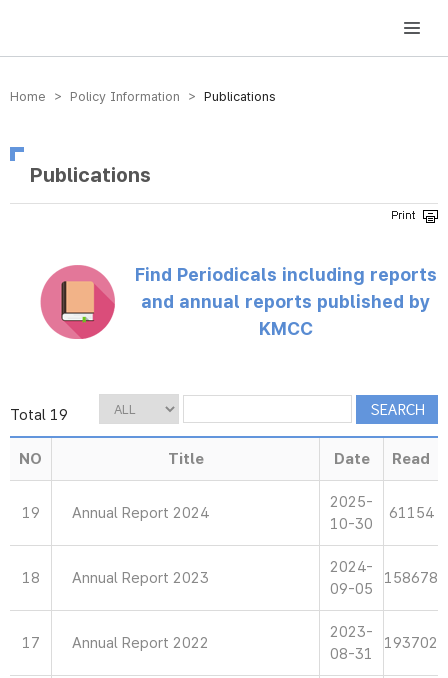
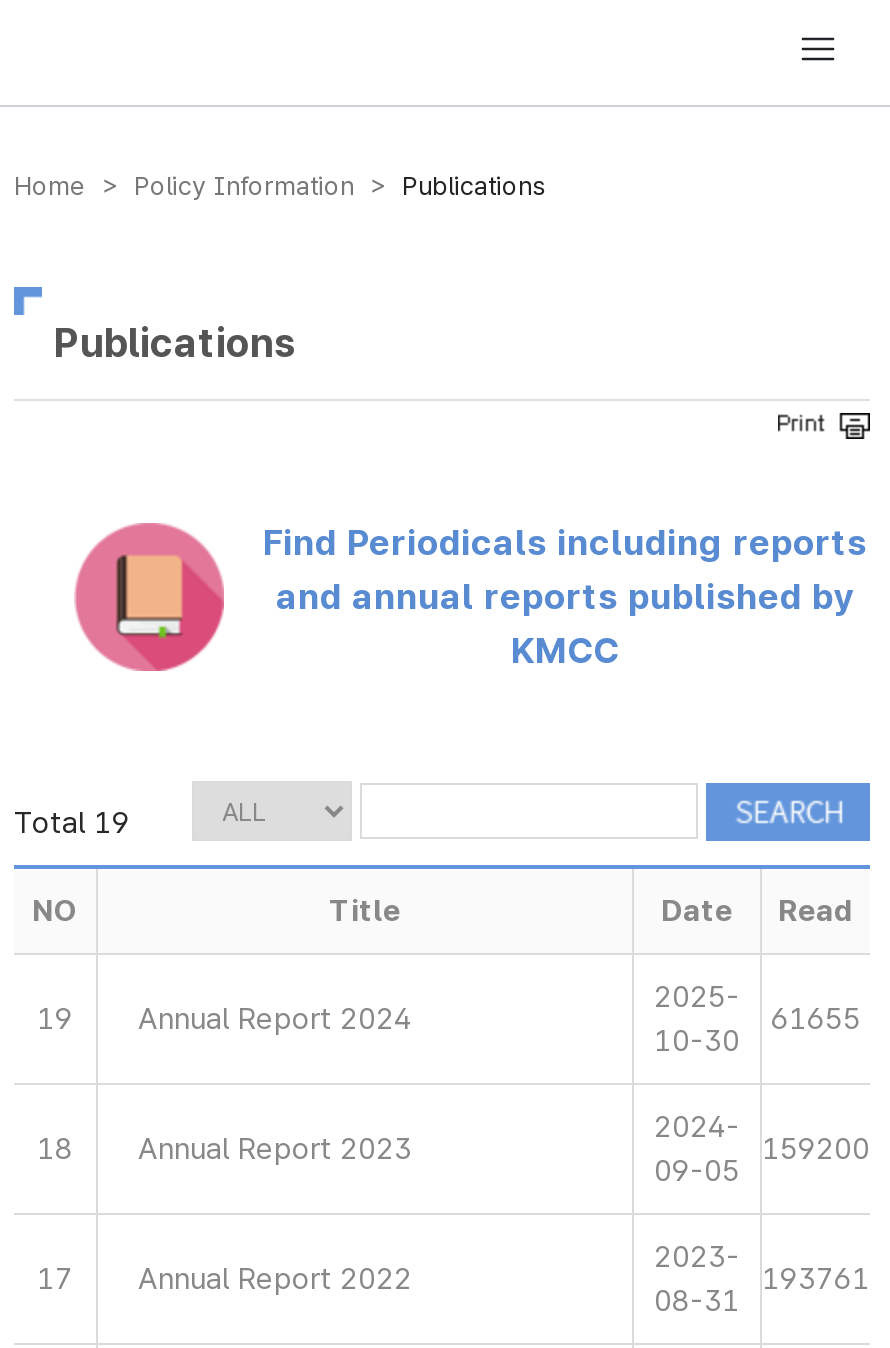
- 61154
+ 61655

- 158678
+ 159200

- 193702
+ 193761
